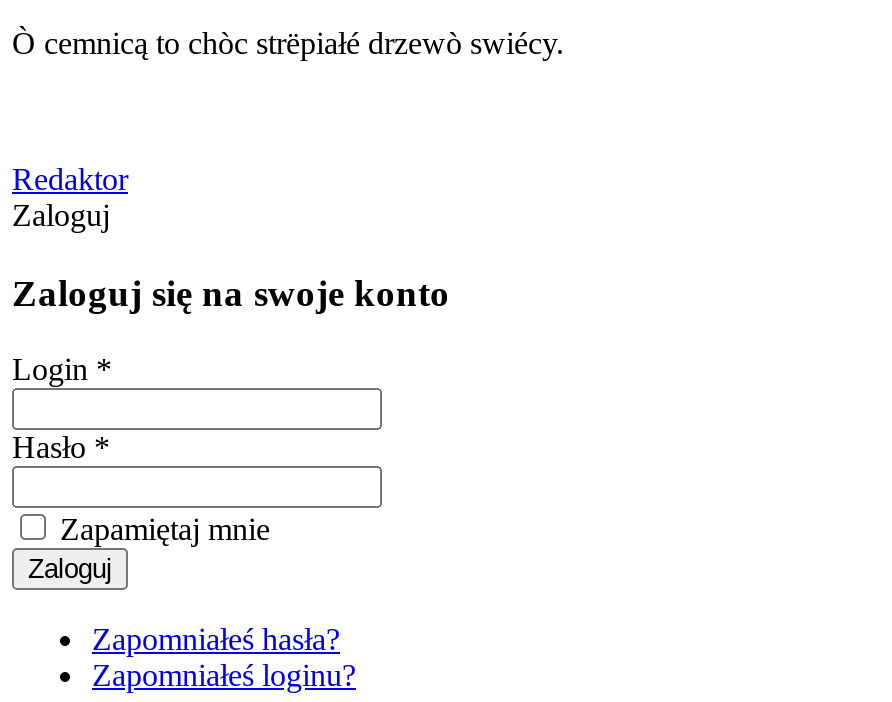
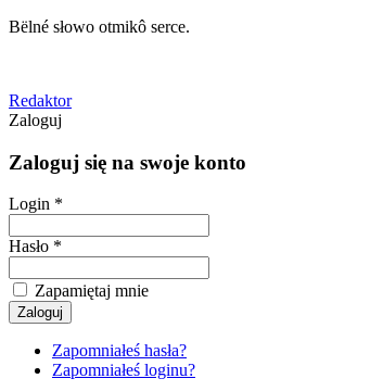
- Ò cemnicą to chòc strëpiałé drzewò swiécy.
+ Bëlné słowo otmikô serce.
